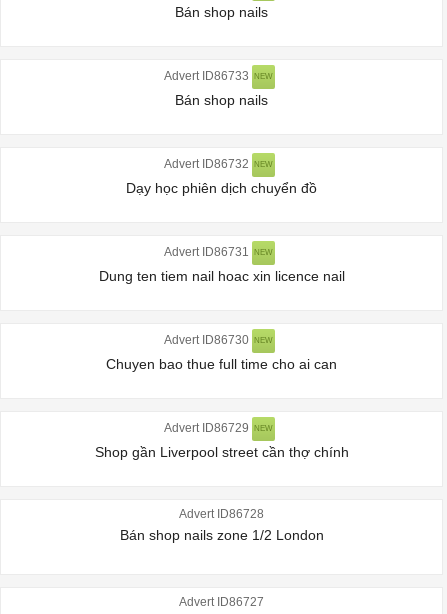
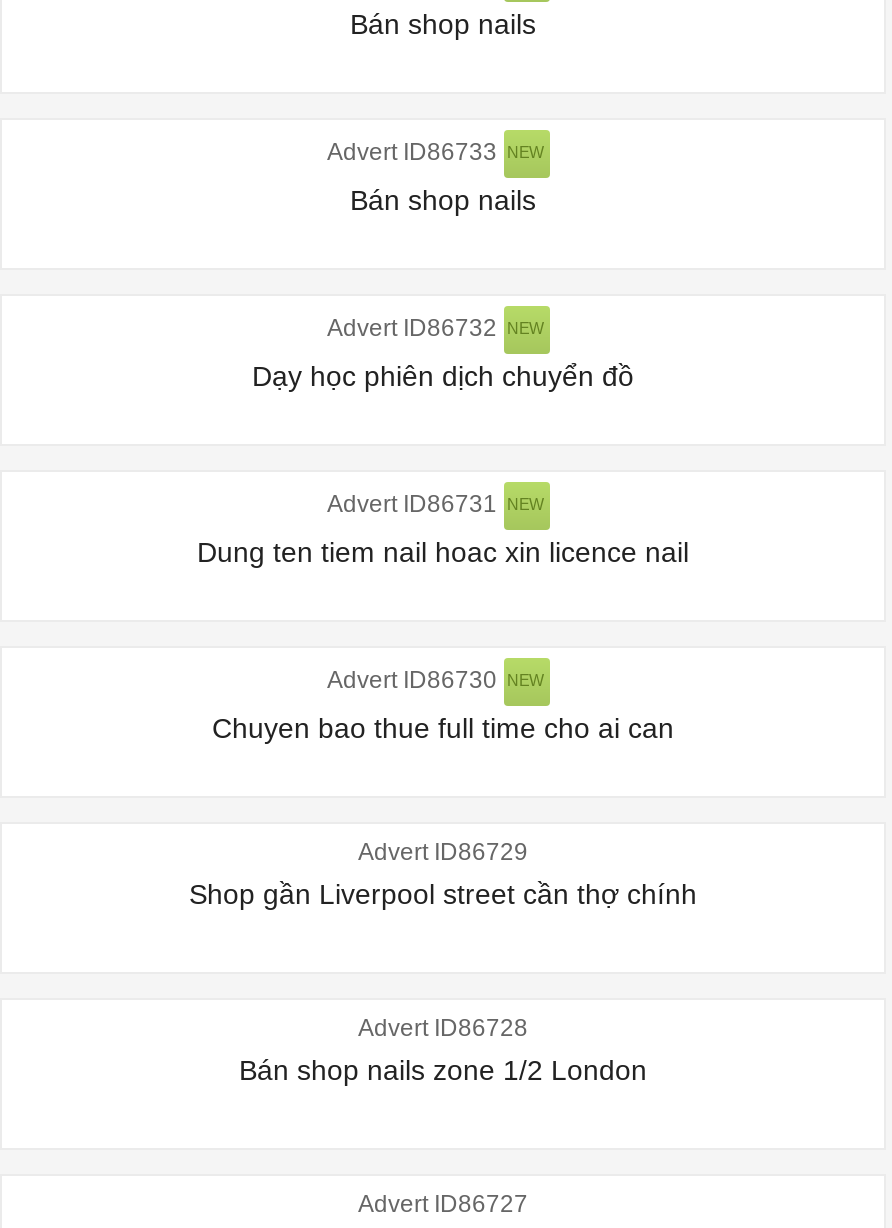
- Advert ID86729 NEW
+ Advert ID86729
